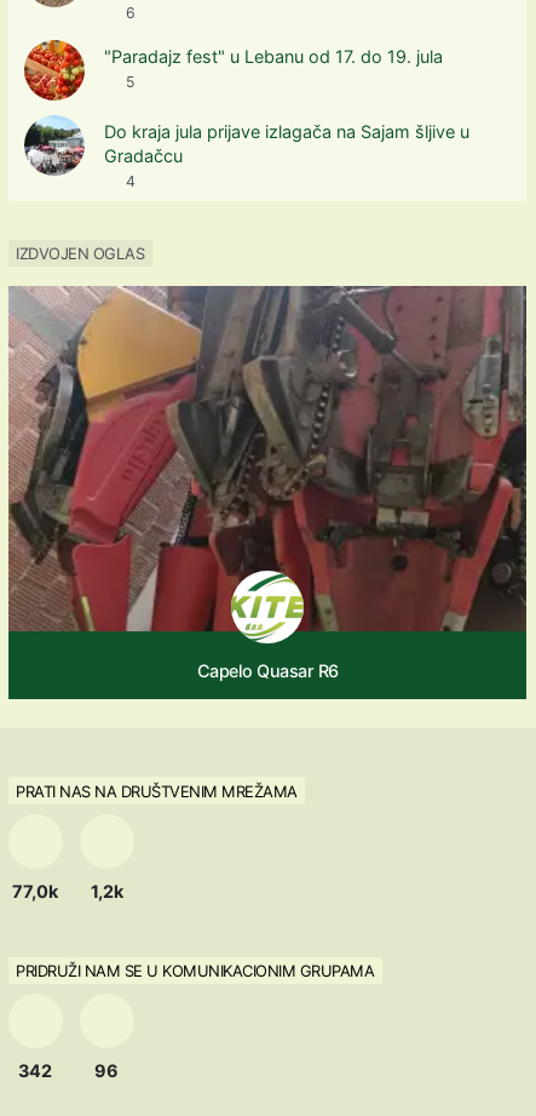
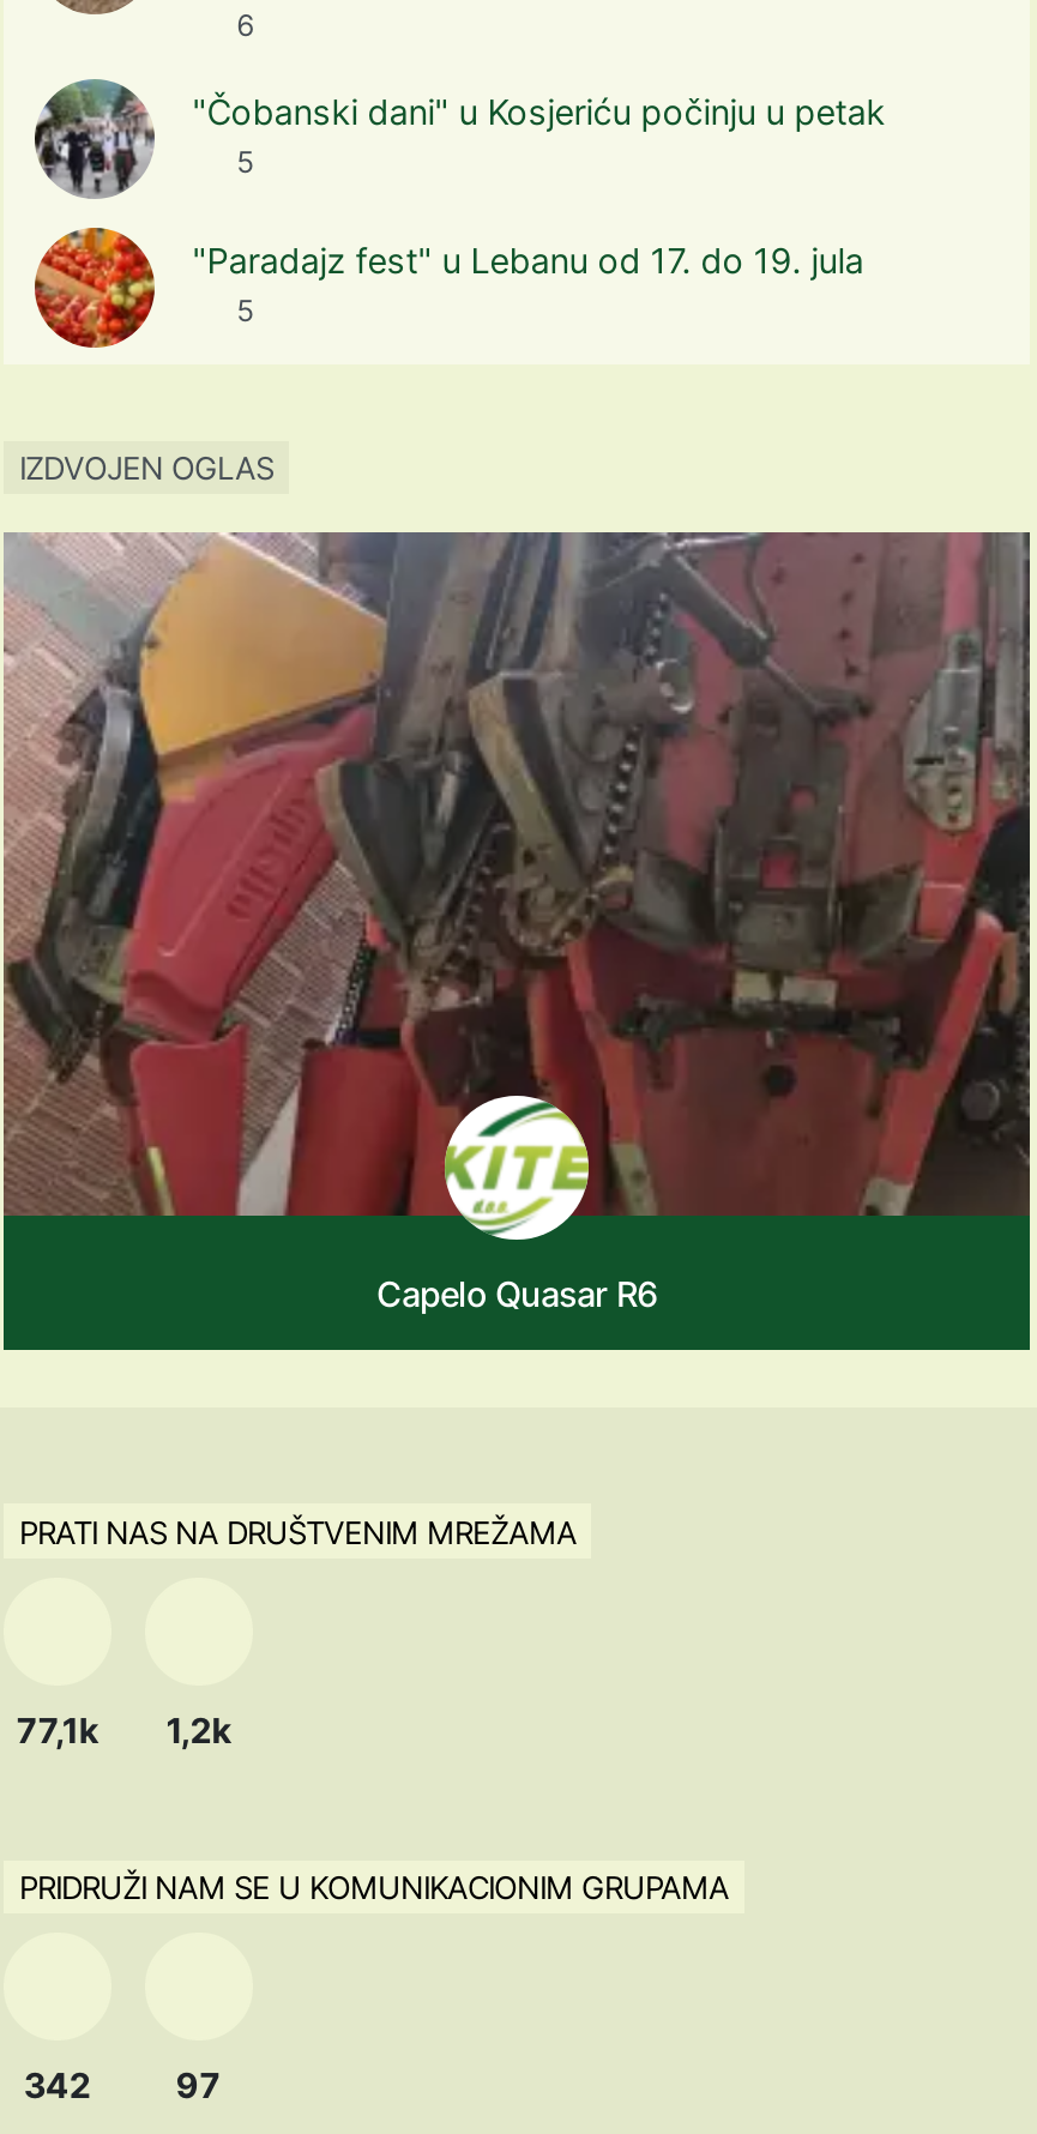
+ [image]
+ "Čobanski dani" u Kosjeriću počinju u petak
+ 5

moved down: [image] | "Paradajz fest" u Lebanu od 17. do 19. jula | 5

- [image]
- Do kraja jula prijave izlagača na Sajam šljive u
- Gradačcu
- 4

- 77,0k 1,2k
+ 77,1k 1,2k

- 96
+ 97
